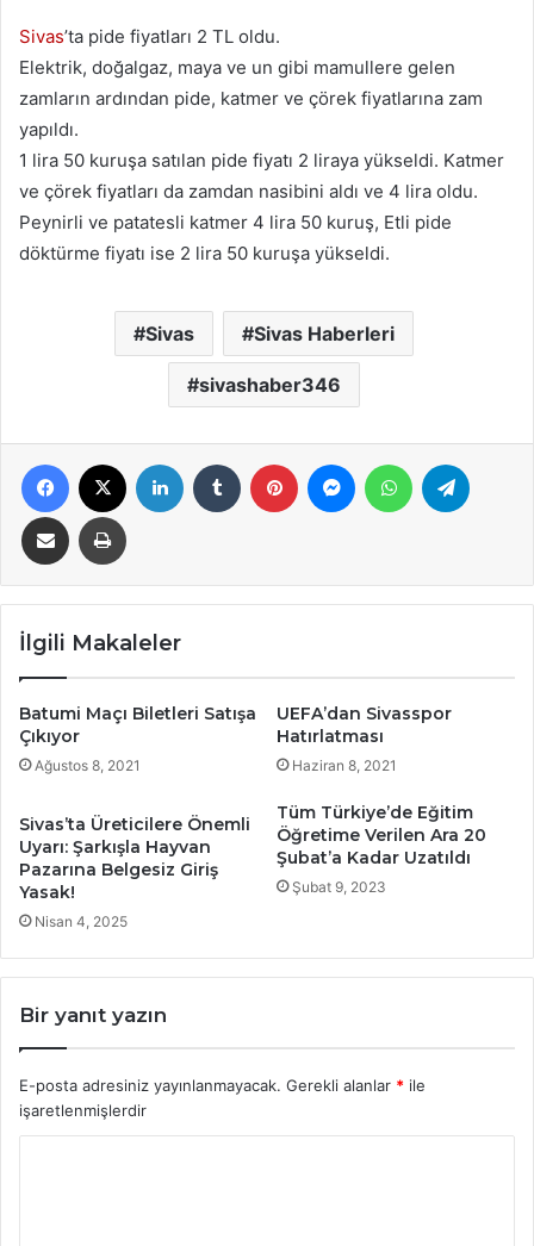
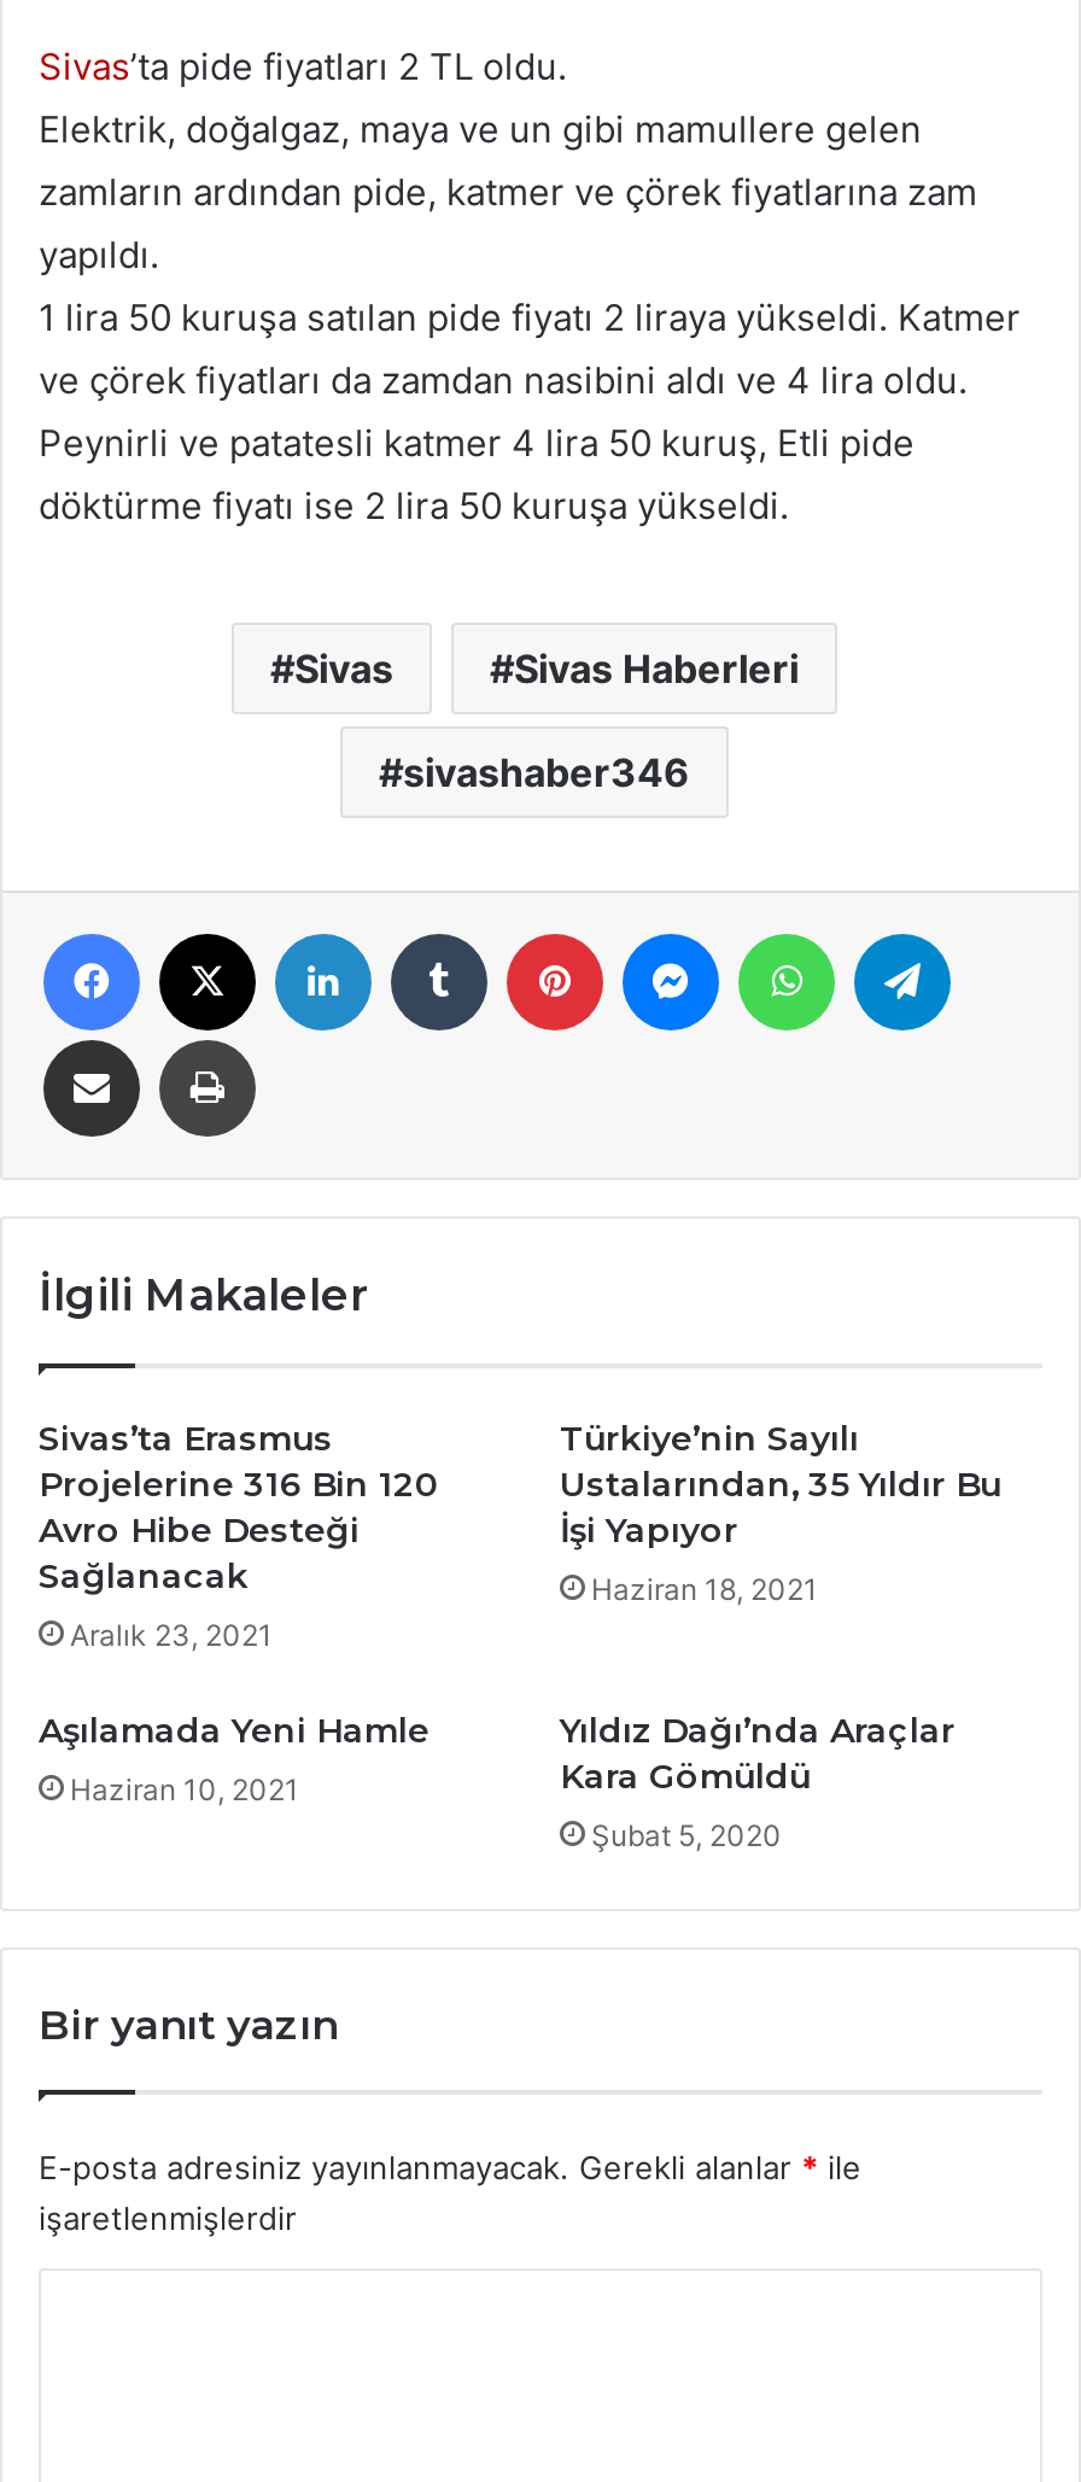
- Batumi Maçı Biletleri Satışa
- Çıkıyor
- Ağustos 8, 2021
+ Sivas’ta Erasmus
+ Projelerine 316 Bin 120
+ Avro Hibe Desteği
+ Sağlanacak
+ Aralık 23, 2021

- UEFA’dan Sivasspor
- Hatırlatması
- Haziran 8, 2021
+ Türkiye’nin Sayılı
+ Ustalarından, 35 Yıldır Bu
+ İşi Yapıyor
+ Haziran 18, 2021

- Tüm Türkiye’de Eğitim
- Öğretime Verilen Ara 20
- Şubat’a Kadar Uzatıldı
- Şubat 9, 2023
+ Yıldız Dağı’nda Araçlar
+ Kara Gömüldü
+ Şubat 5, 2020

- Sivas’ta Üreticilere Önemli
- Uyarı: Şarkışla Hayvan
- Pazarına Belgesiz Giriş
- Yasak!
- Nisan 4, 2025
+ Aşılamada Yeni Hamle
+ Haziran 10, 2021
